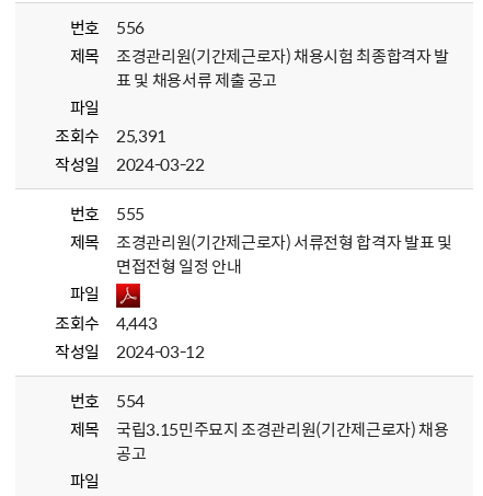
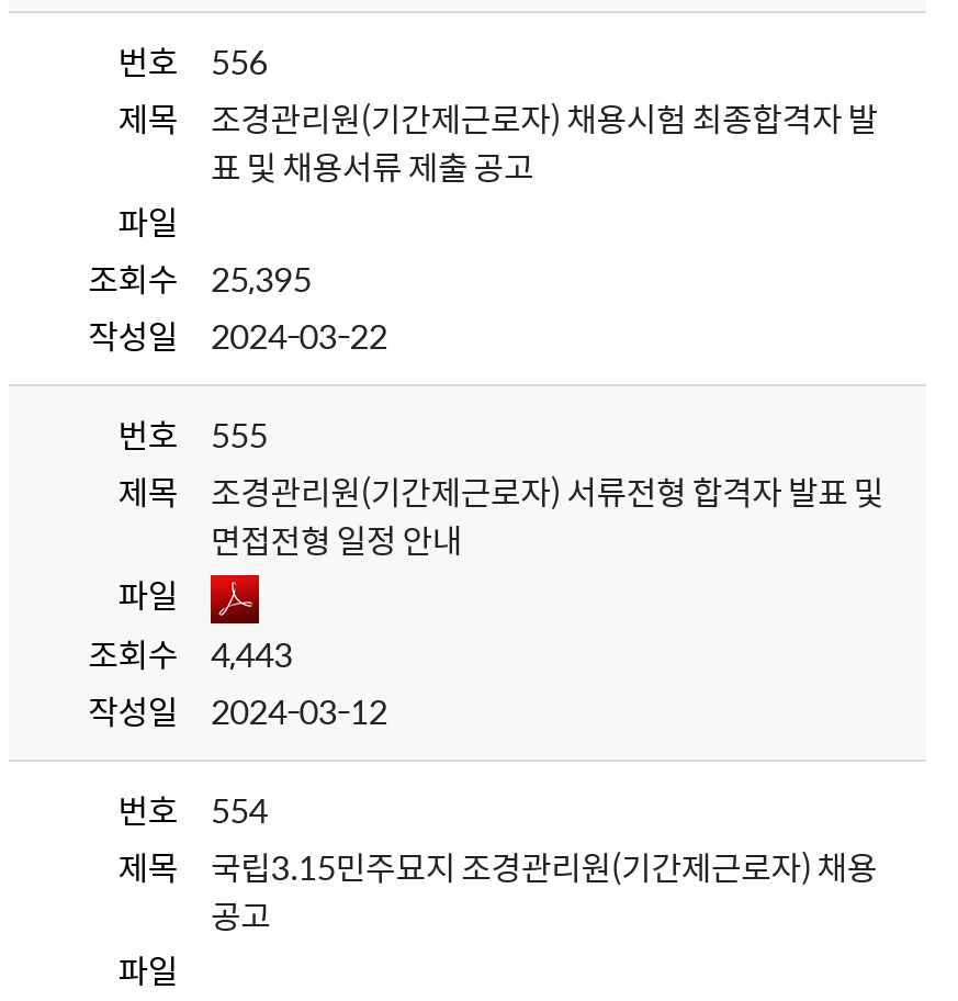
- 조회수 25,391
+ 조회수 25,395
